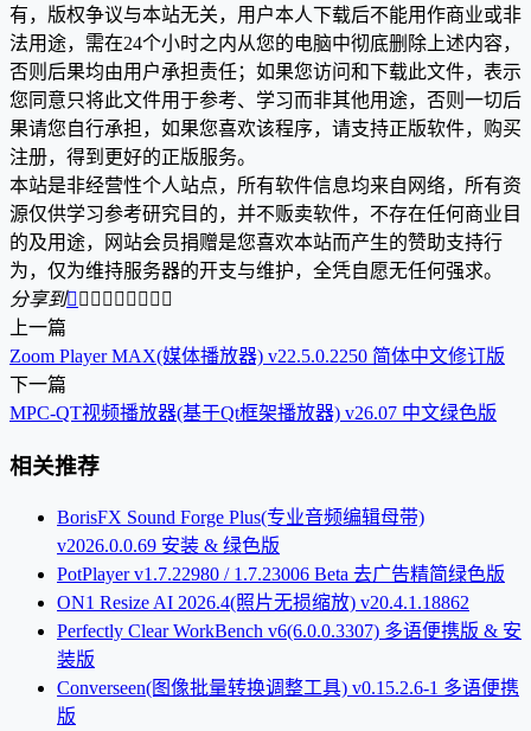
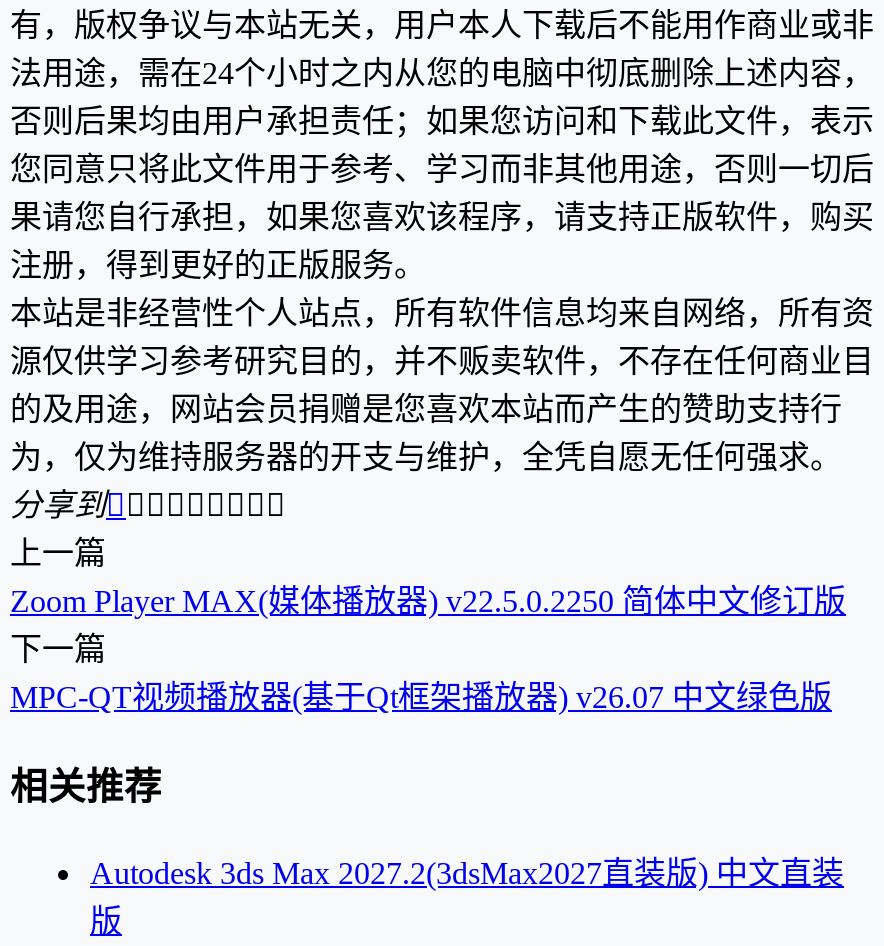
- BorisFX Sound Forge Plus(专业音频编辑母带)
- v2026.0.0.69 安装 & 绿色版
- PotPlayer v1.7.22980 / 1.7.23006 Beta 去广告精简绿色版
- ON1 Resize AI 2026.4(照片无损缩放) v20.4.1.18862
- Perfectly Clear WorkBench v6(6.0.0.3307) 多语便携版 & 安
- 装版
- Converseen(图像批量转换调整工具) v0.15.2.6-1 多语便携
+ Autodesk 3ds Max 2027.2(3dsMax2027直装版) 中文直装
